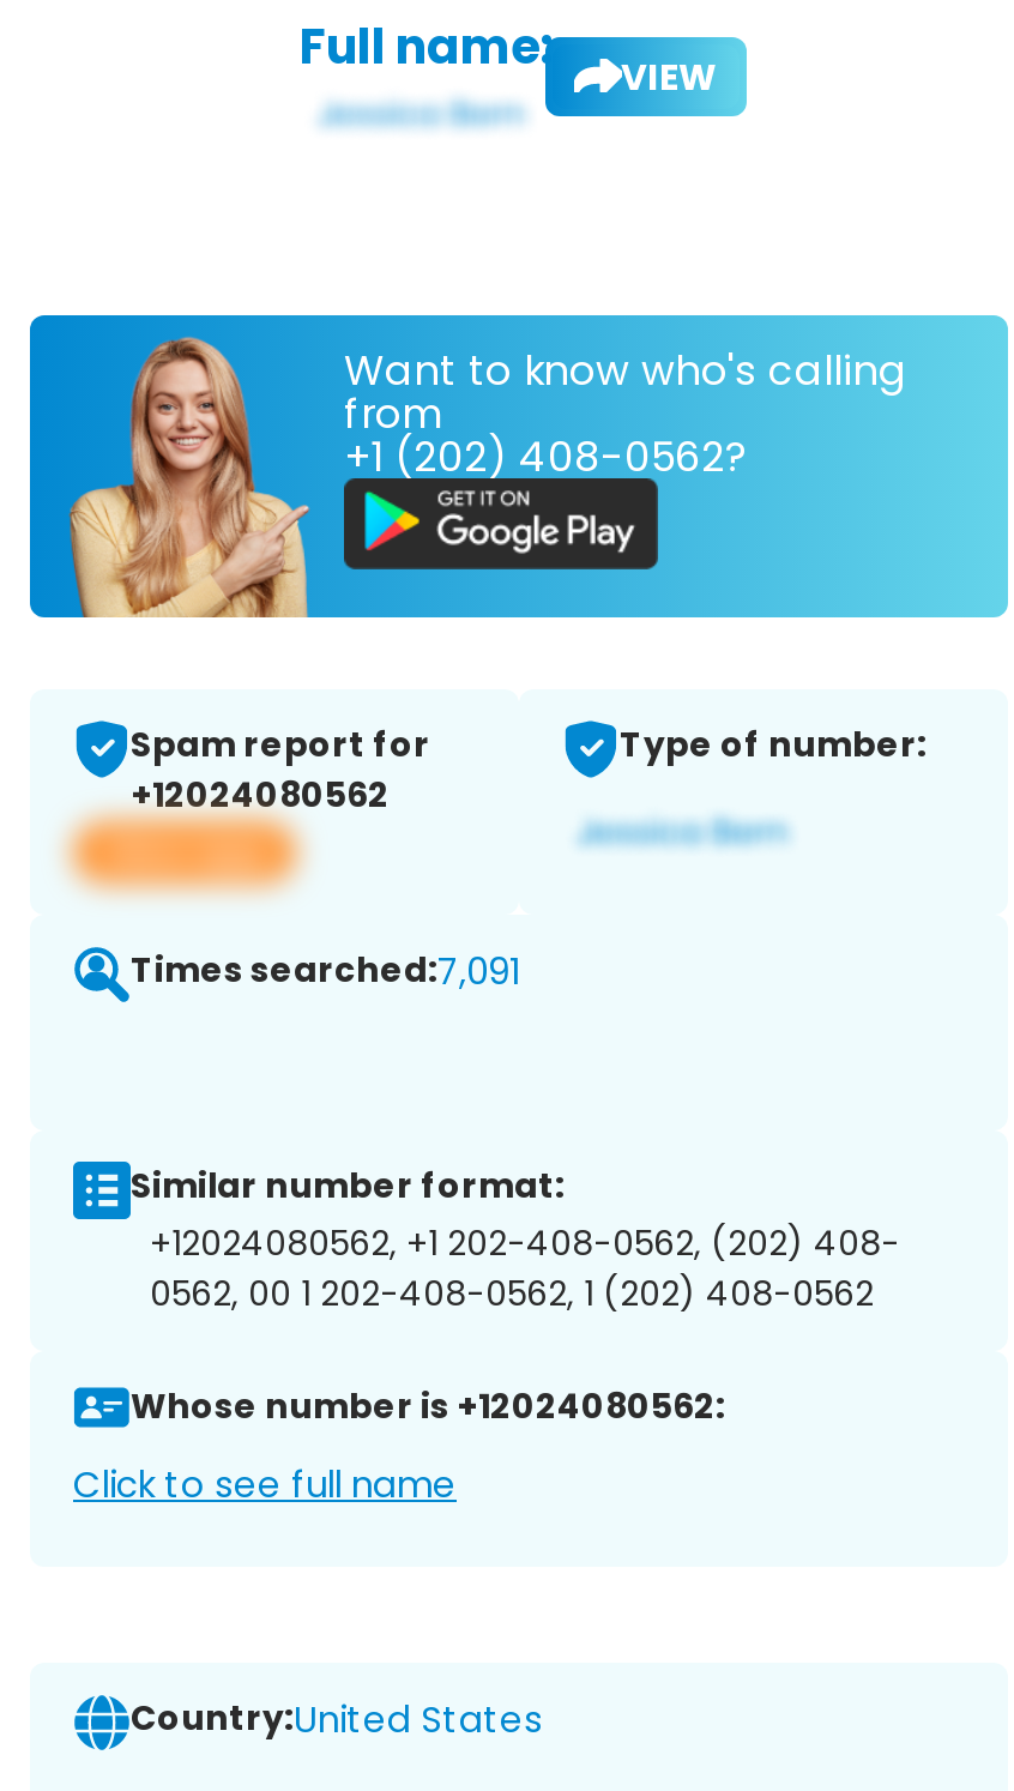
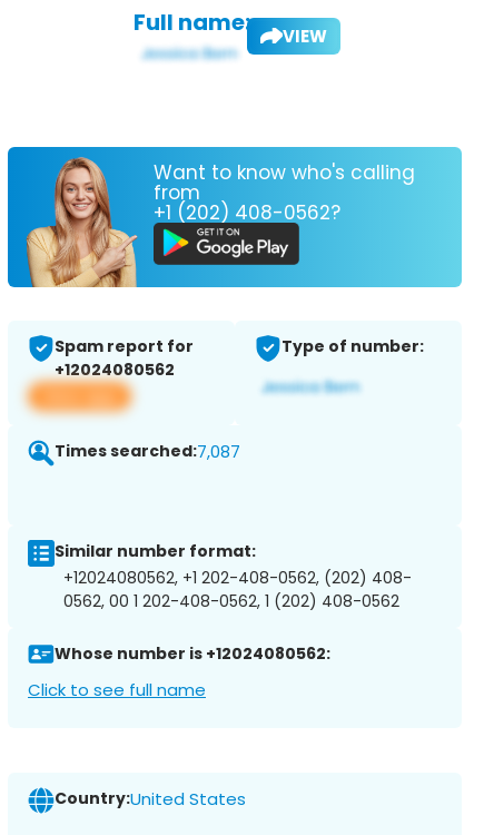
- Times searched:7,091
+ Times searched:7,087
